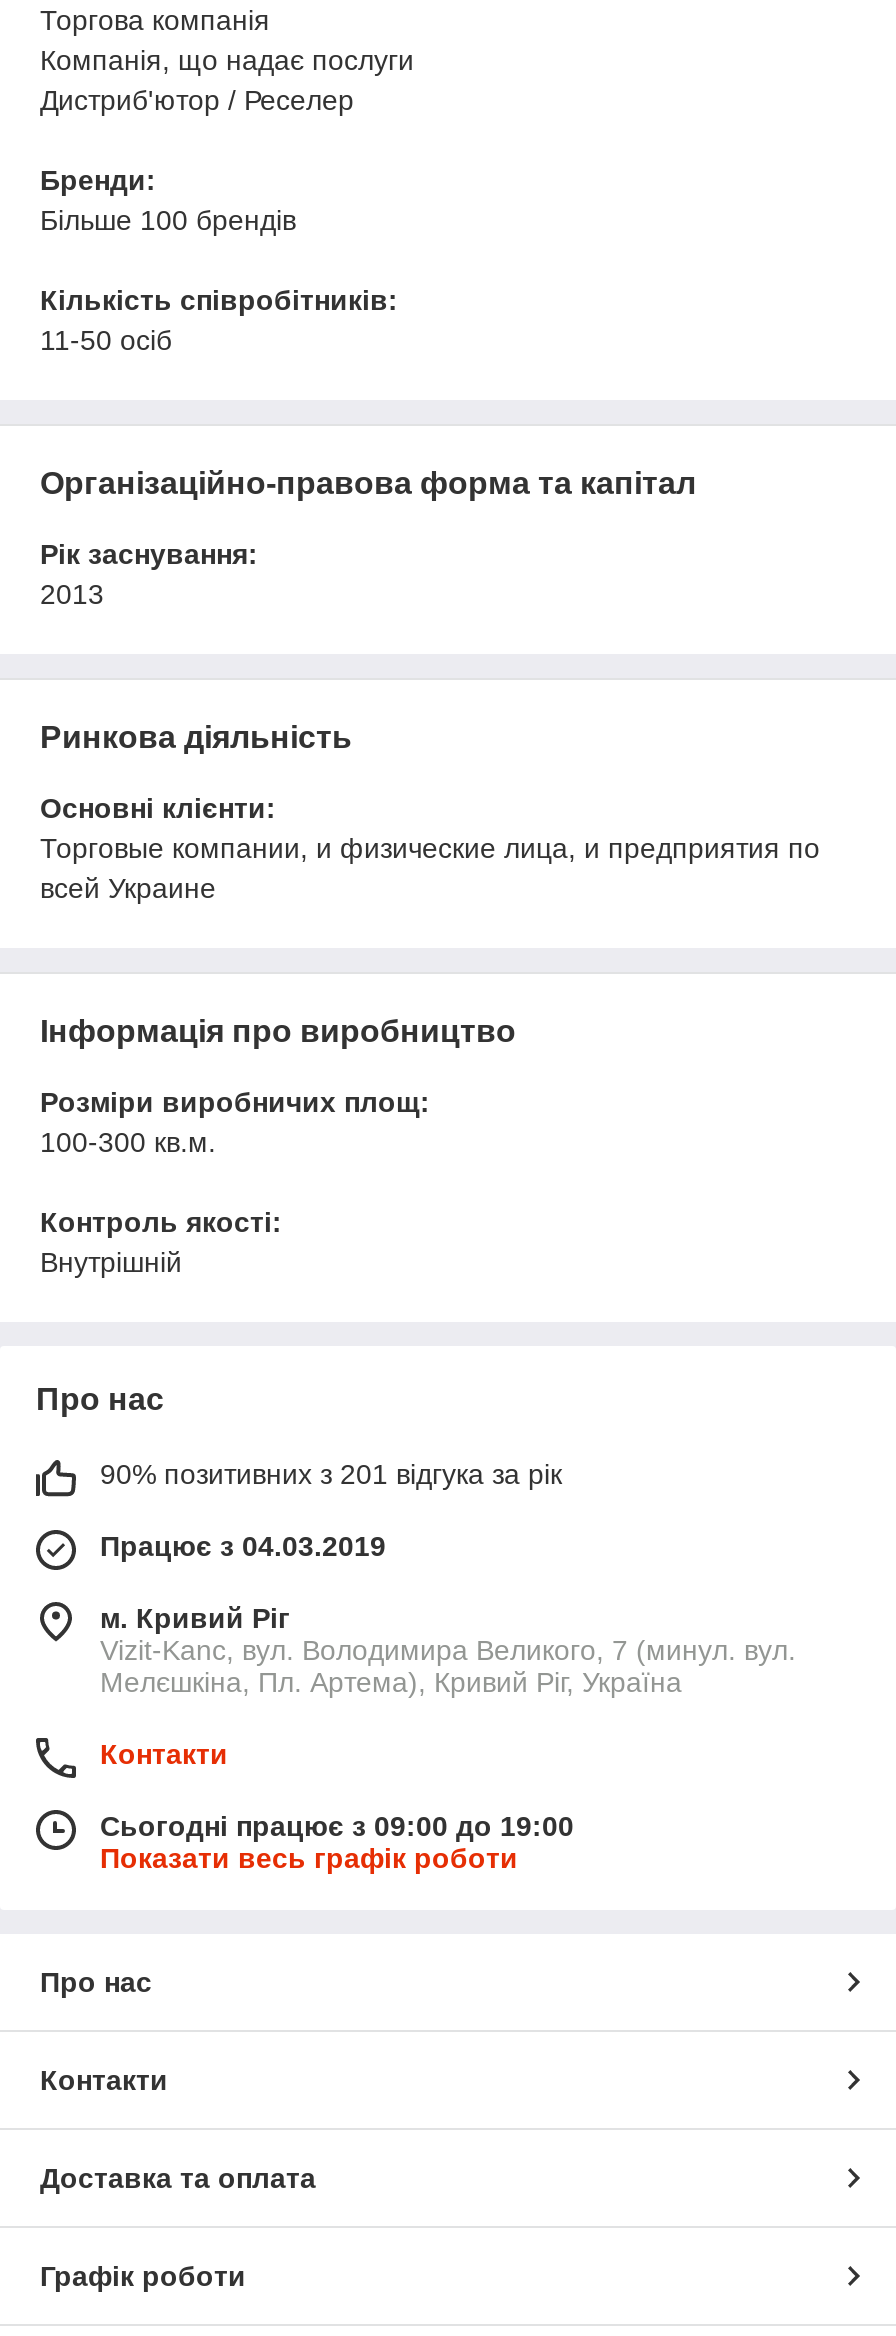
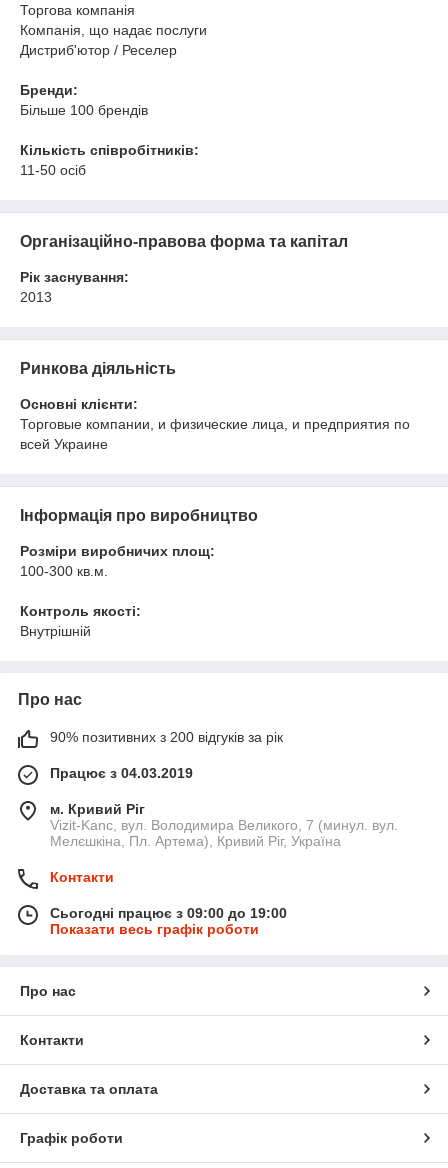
- 90% позитивних з 201 відгука за рік
+ 90% позитивних з 200 відгуків за рік
